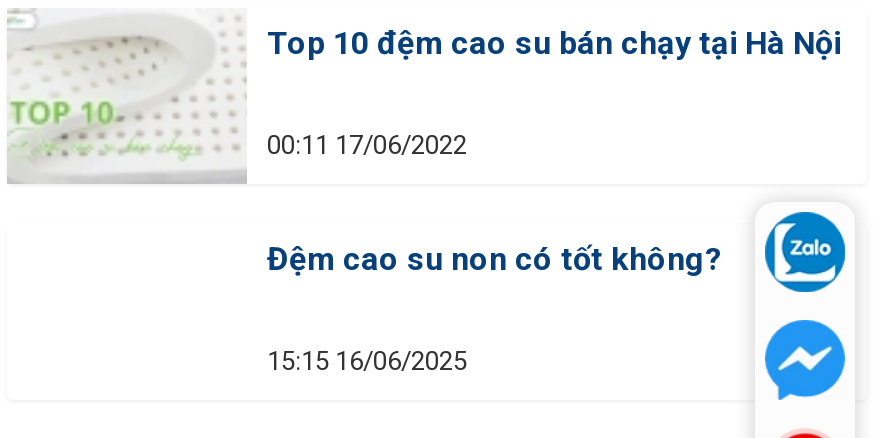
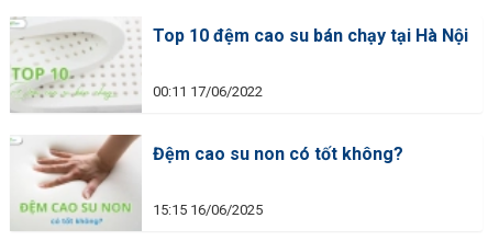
+ [image]

- [image]

- [image]
